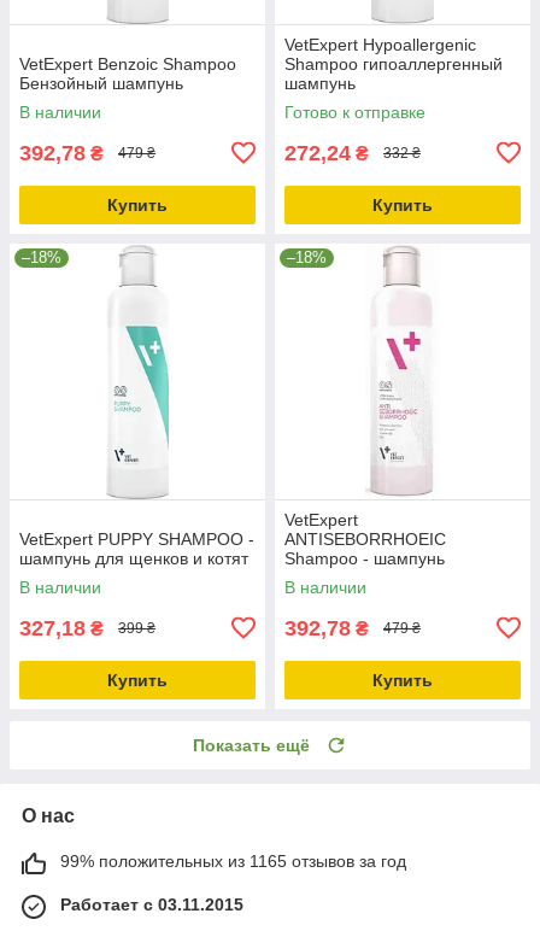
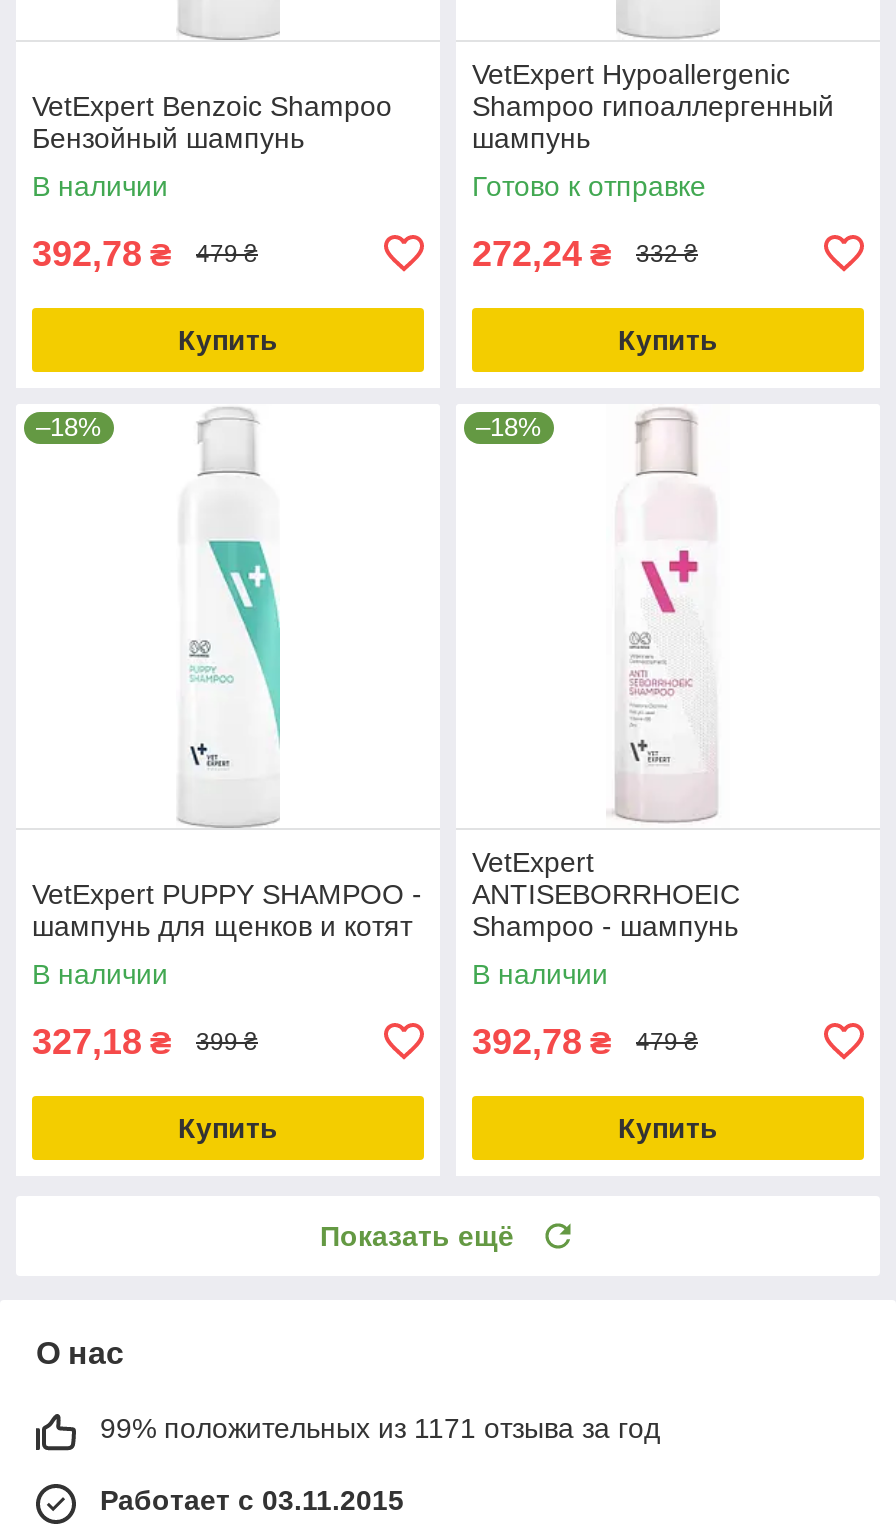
- 99% положительных из 1165 отзывов за год
+ 99% положительных из 1171 отзыва за год
